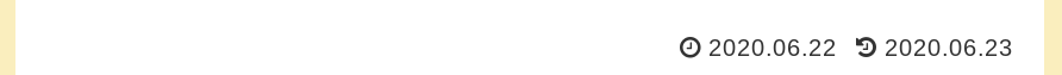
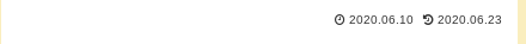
- 2020.06.22 2020.06.23
+ 2020.06.10 2020.06.23
